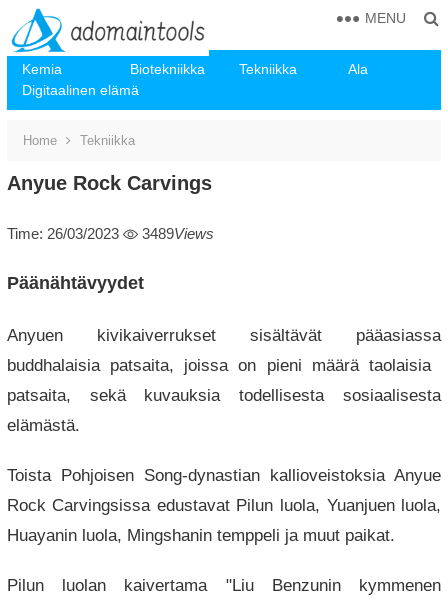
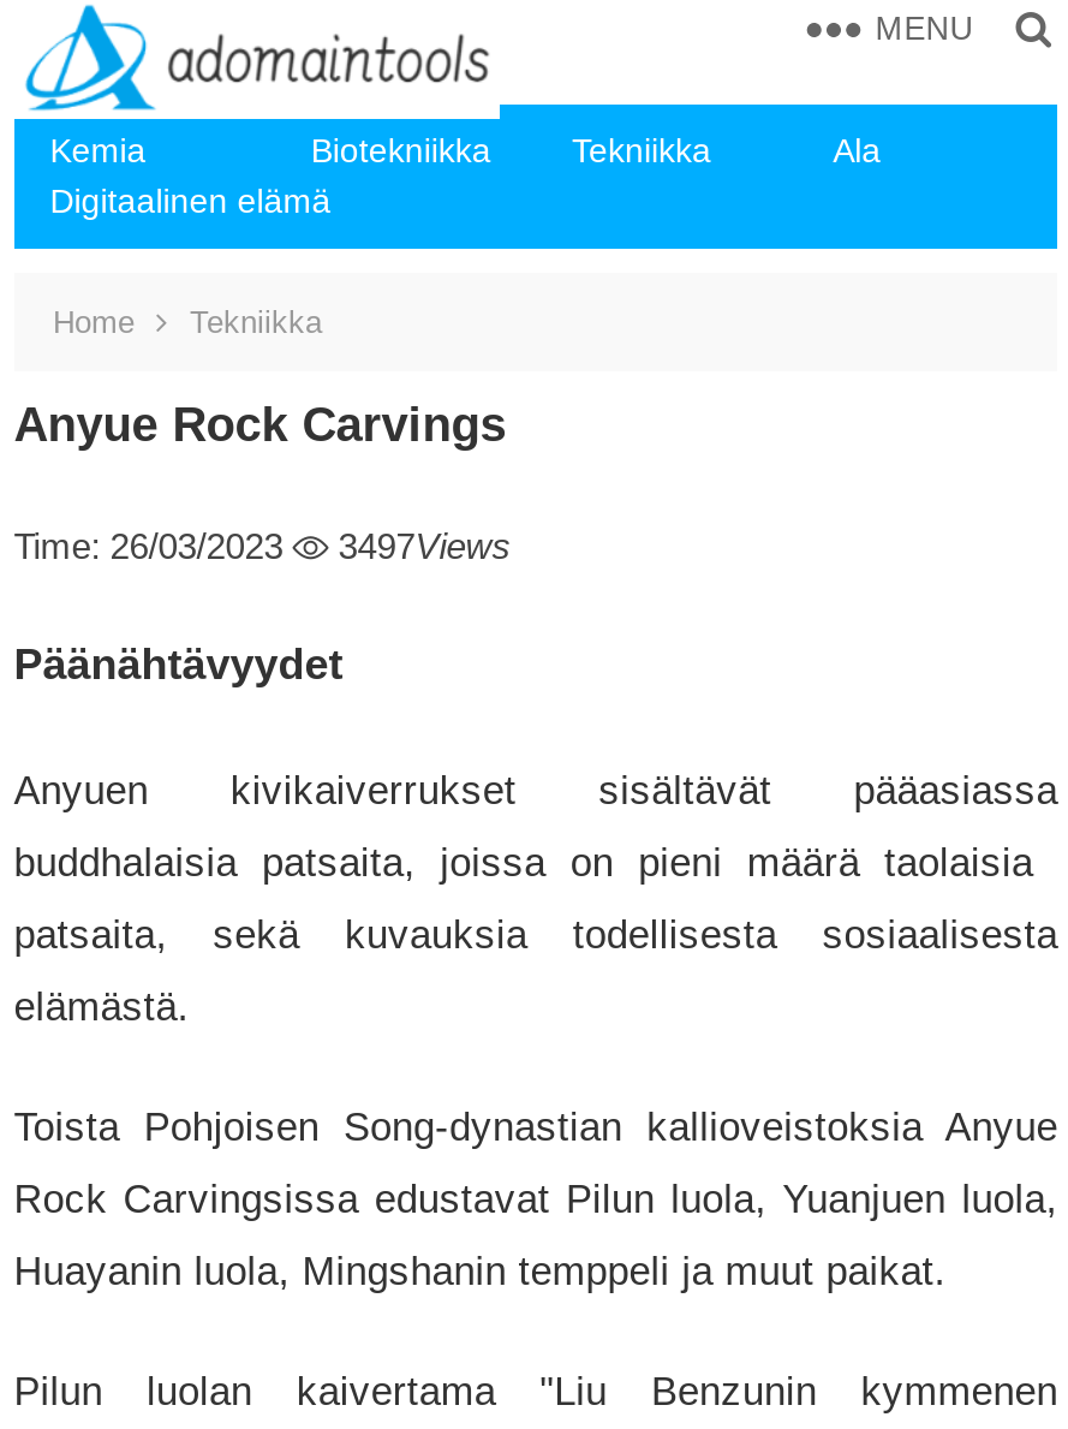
- Time: 26/03/2023 3489Views
+ Time: 26/03/2023 3497Views
